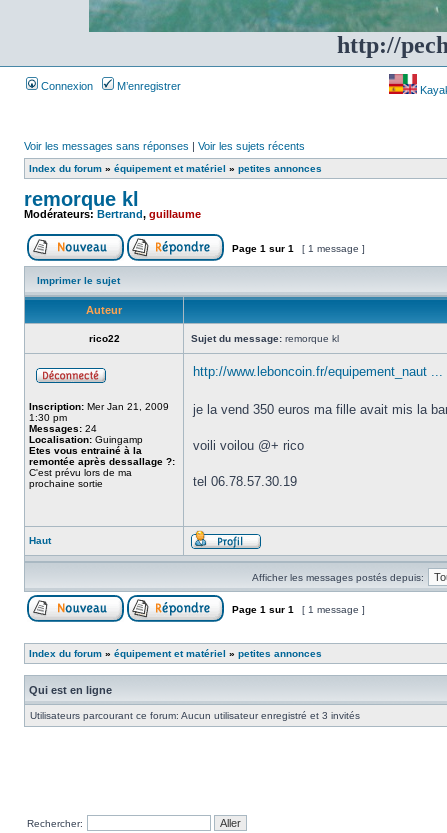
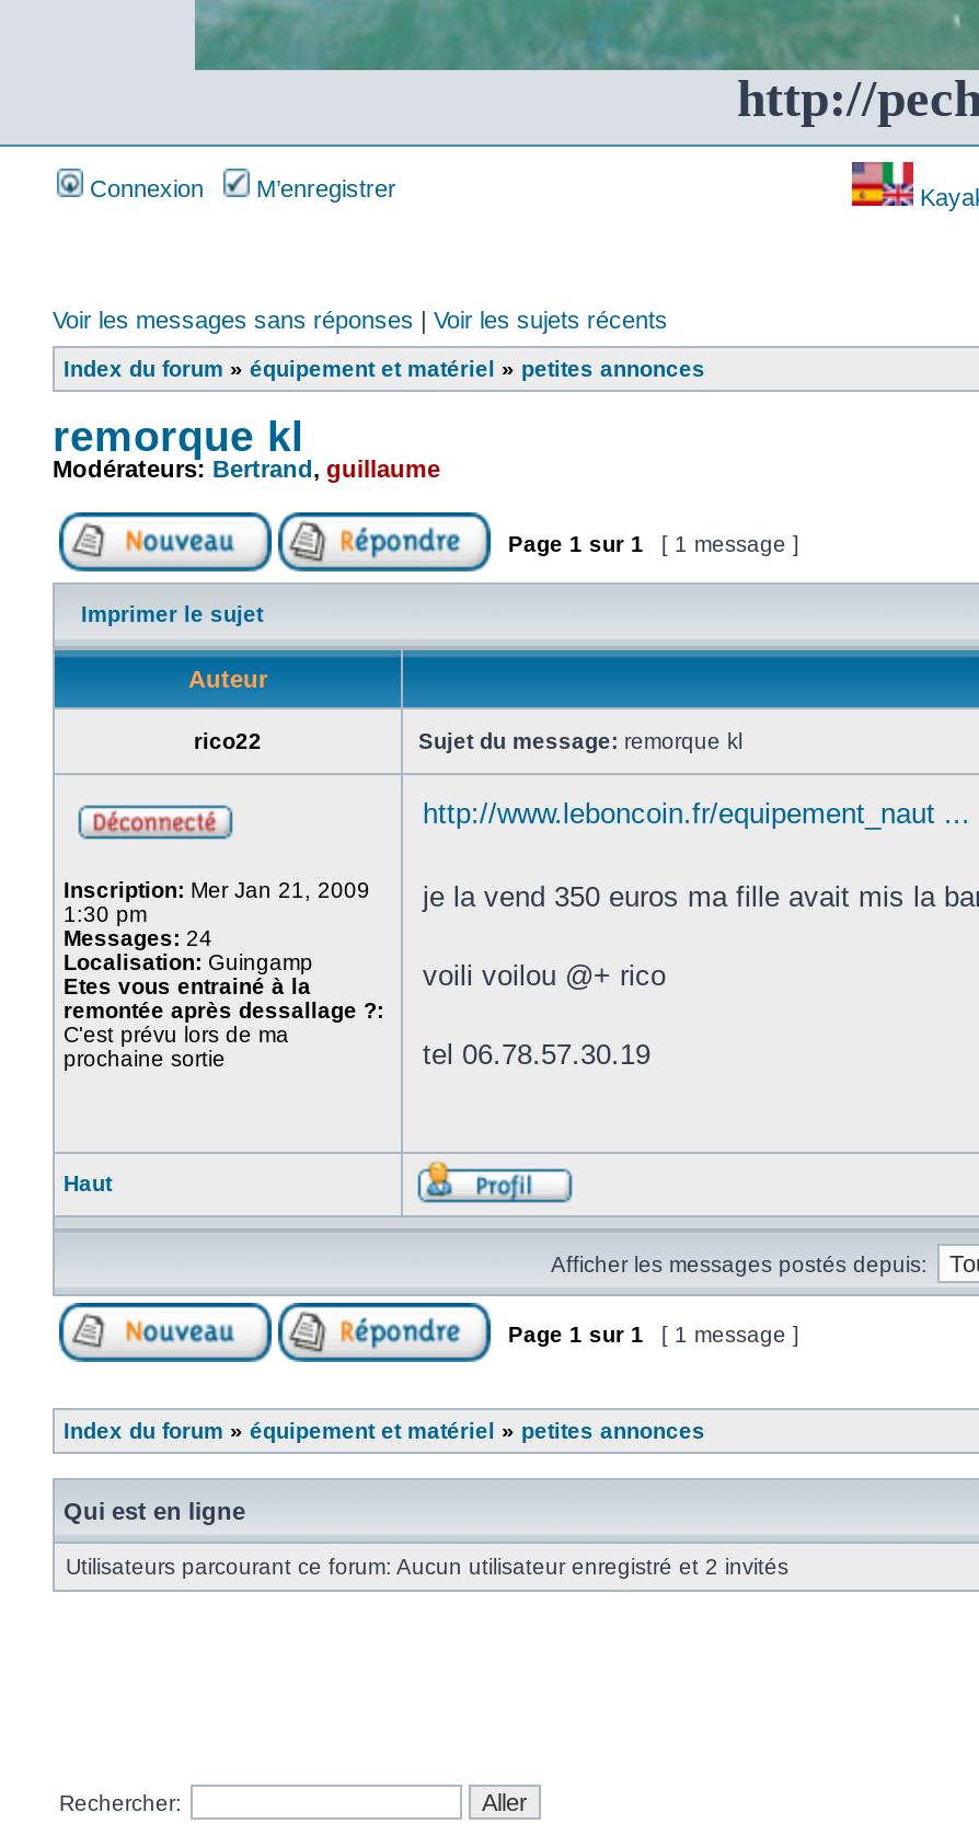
- Utilisateurs parcourant ce forum: Aucun utilisateur enregistré et 3 invités
+ Utilisateurs parcourant ce forum: Aucun utilisateur enregistré et 2 invités
